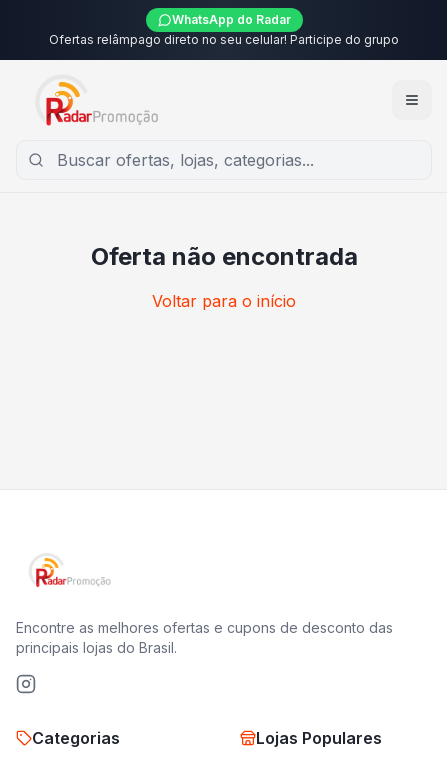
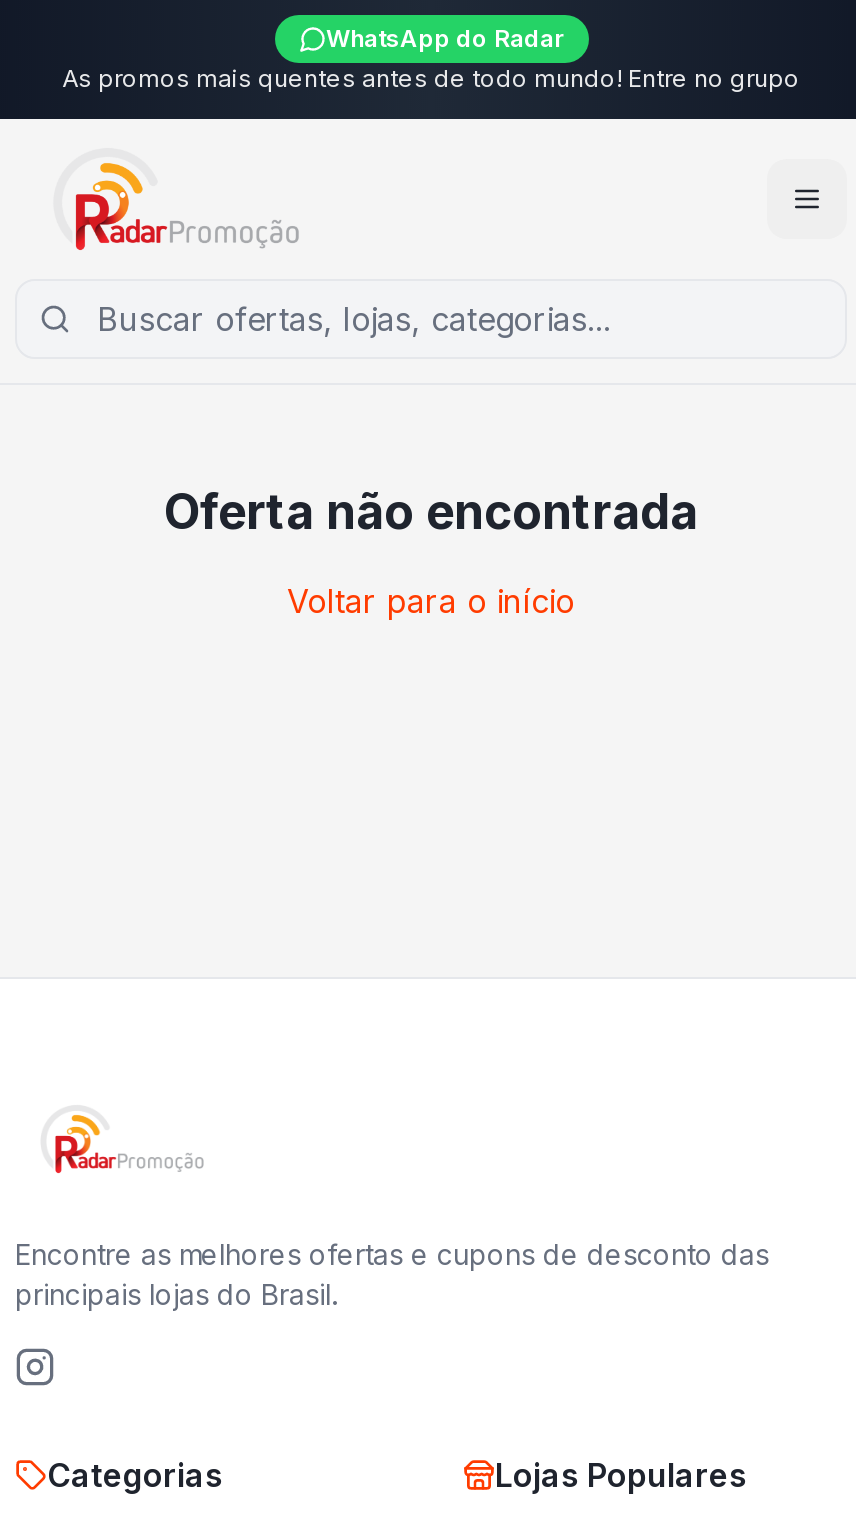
- Ofertas relâmpago direto no seu celular! Participe do grupo
+ As promos mais quentes antes de todo mundo! Entre no grupo
